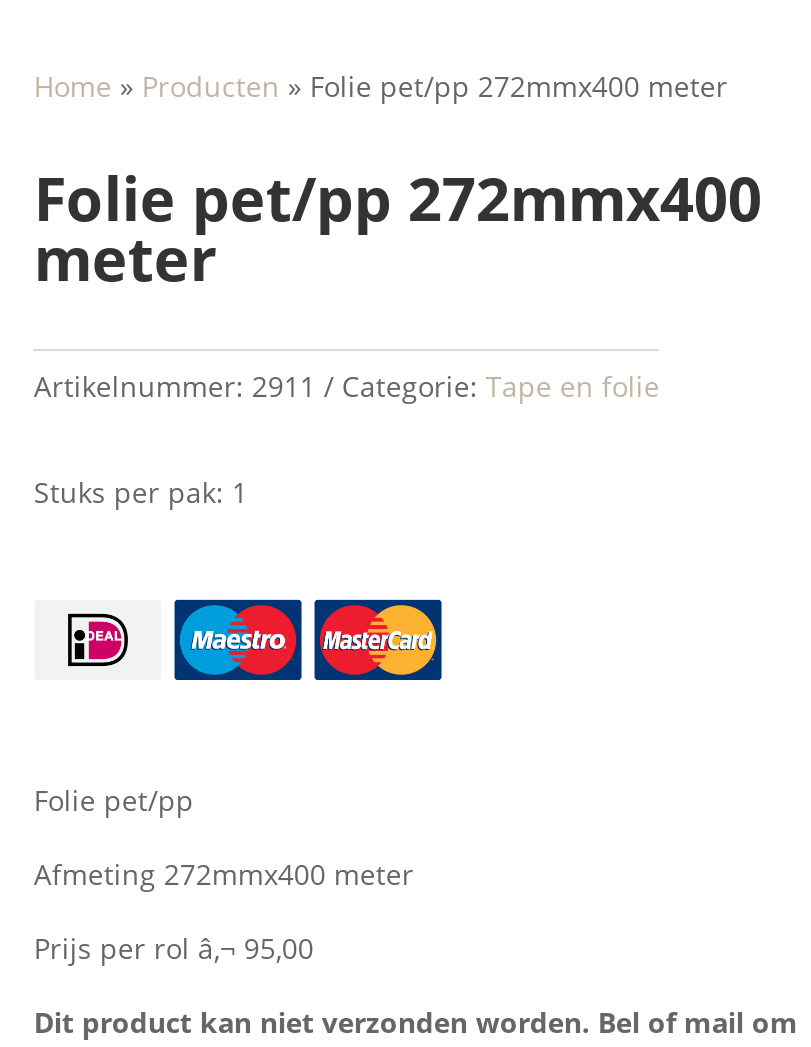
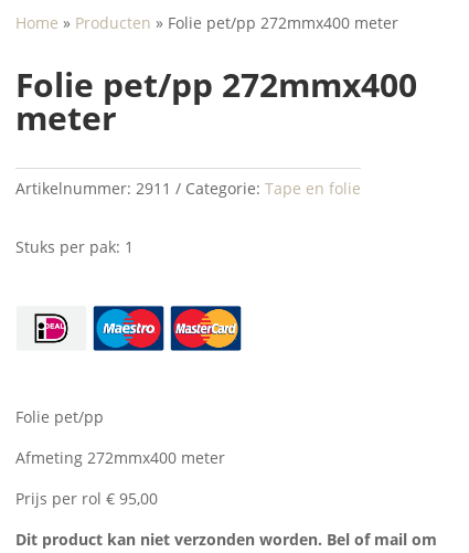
- Prijs per rol â‚¬ 95,00
+ Prijs per rol € 95,00
